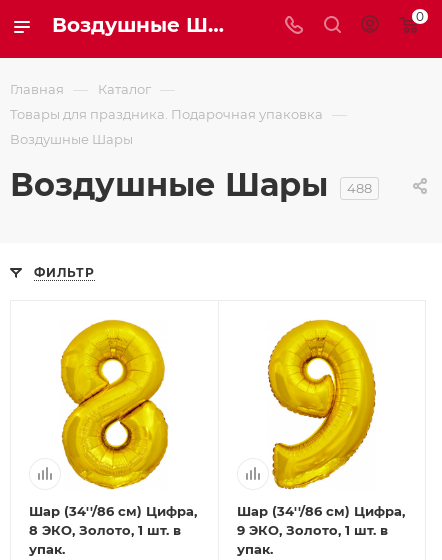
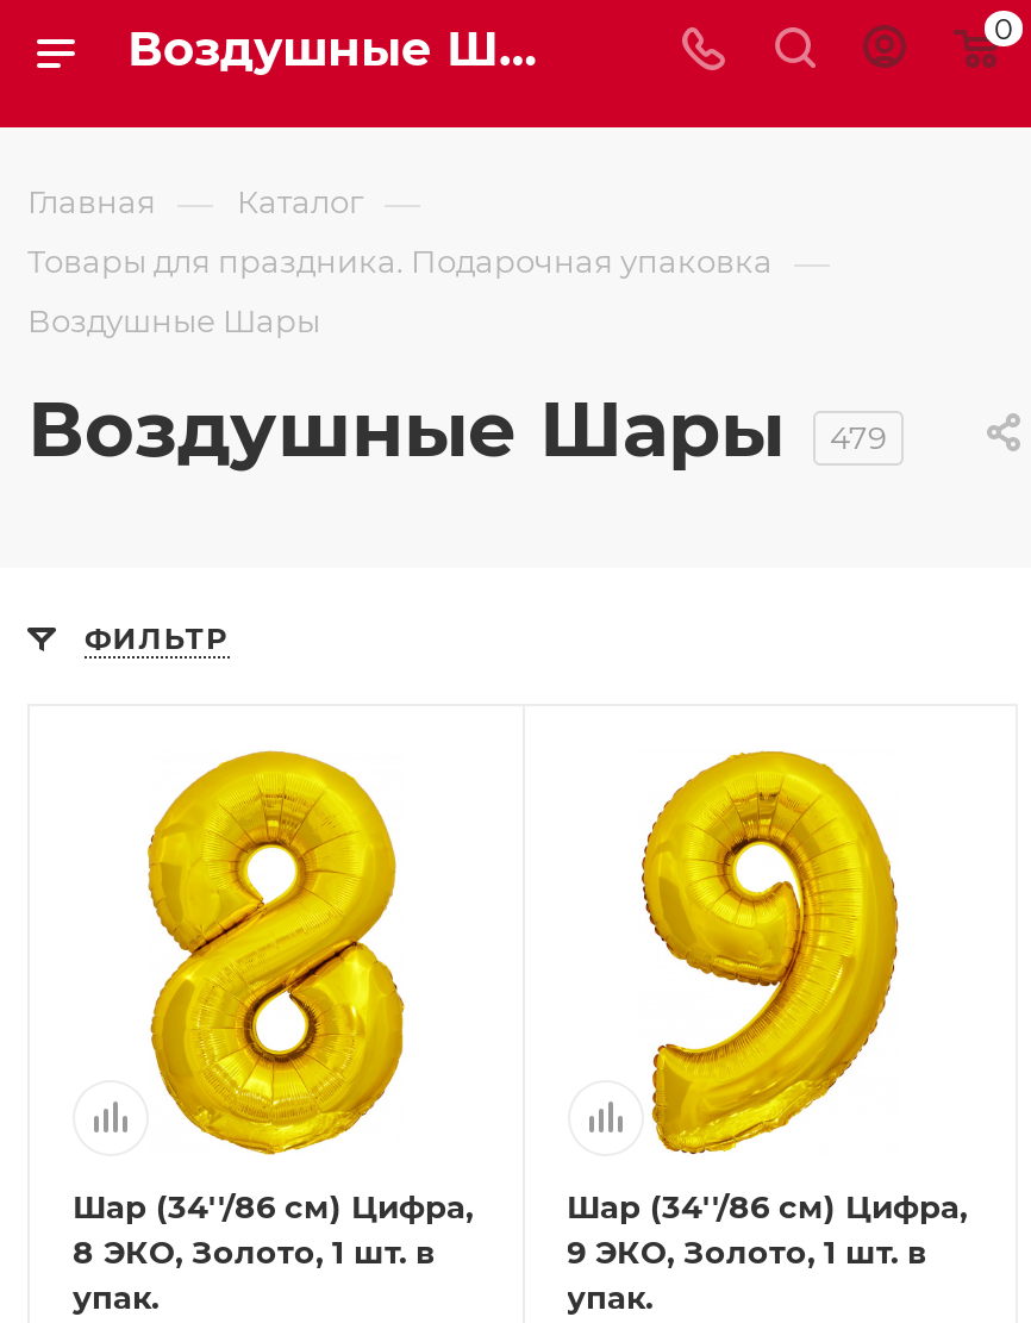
- Воздушные Шары 488
+ Воздушные Шары 479
